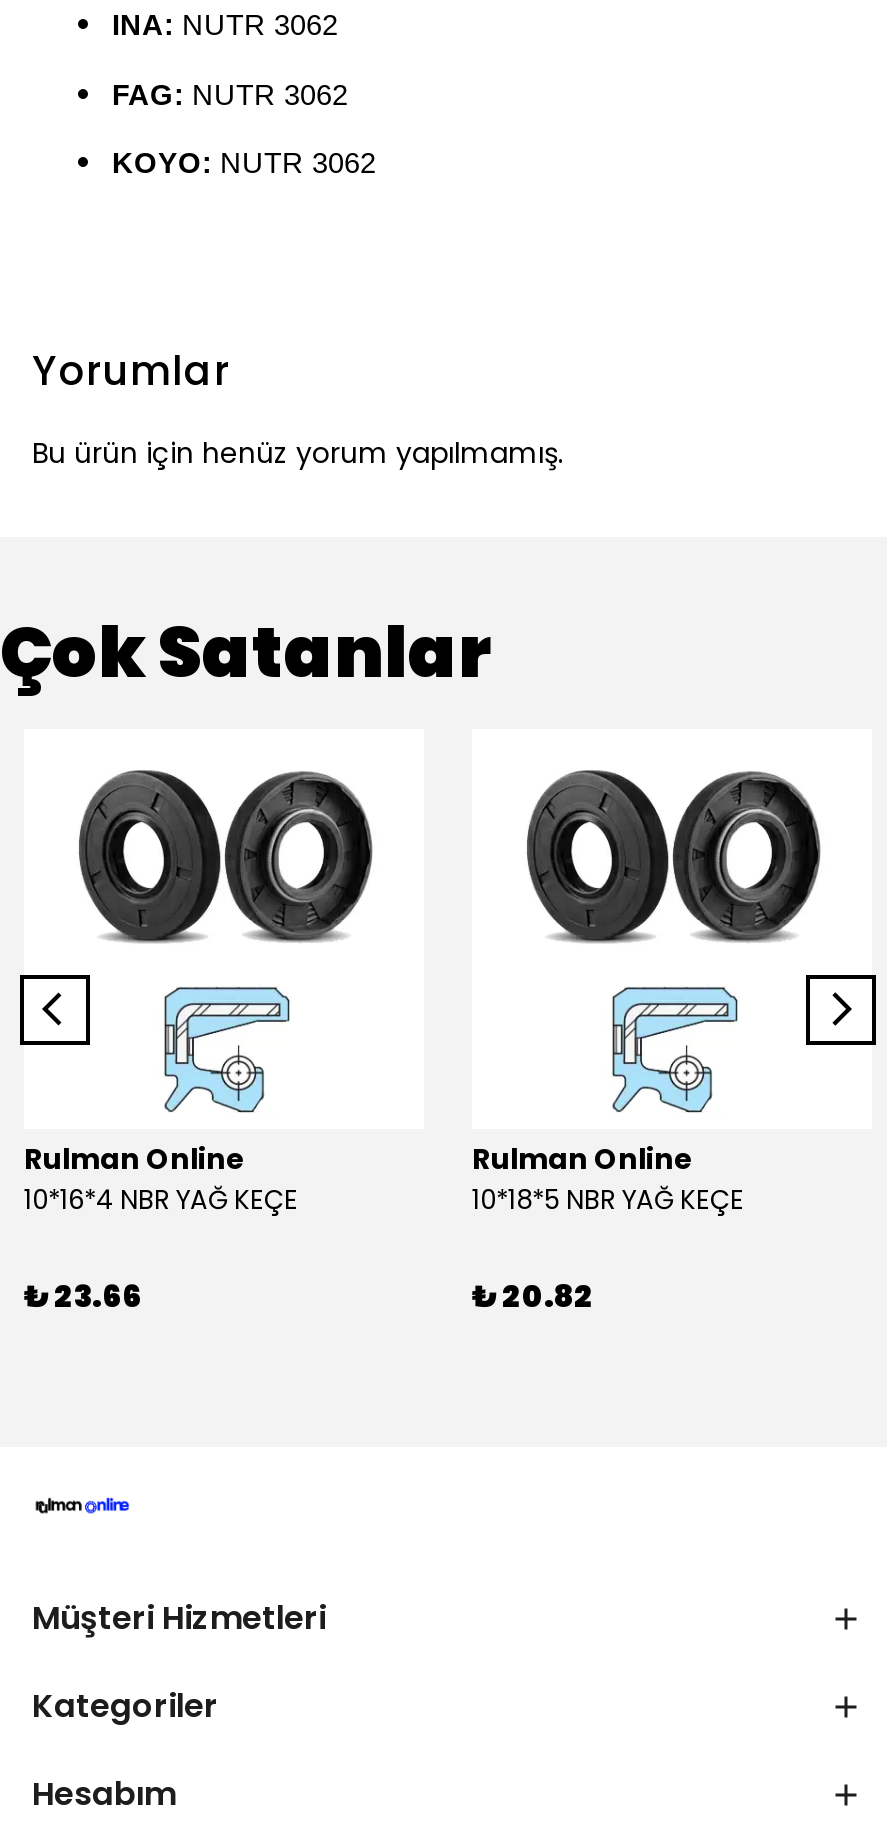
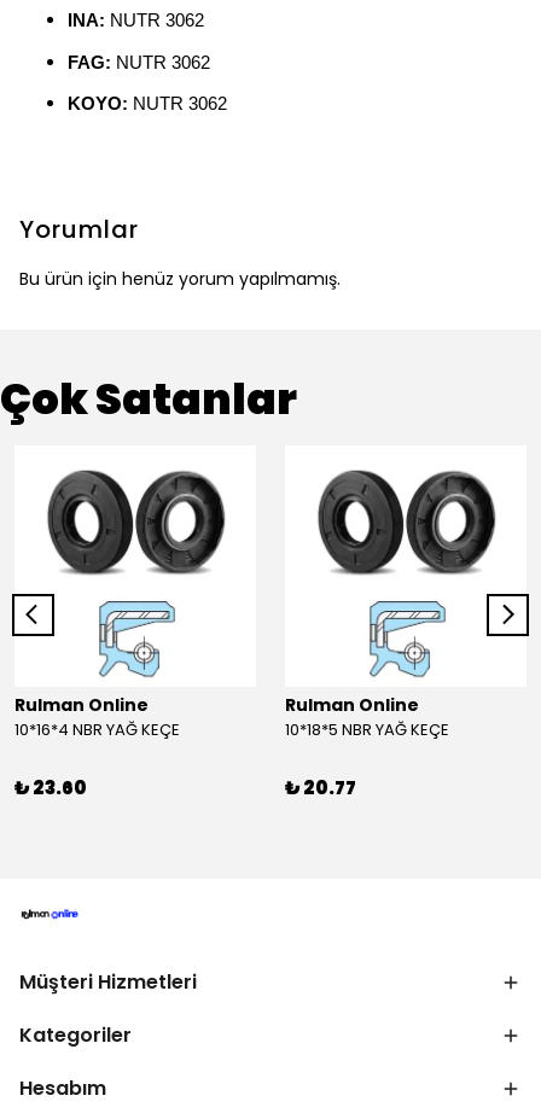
- ₺ 23.66
+ ₺ 23.60

- ₺ 20.82
+ ₺ 20.77
